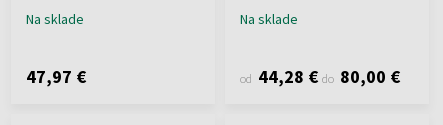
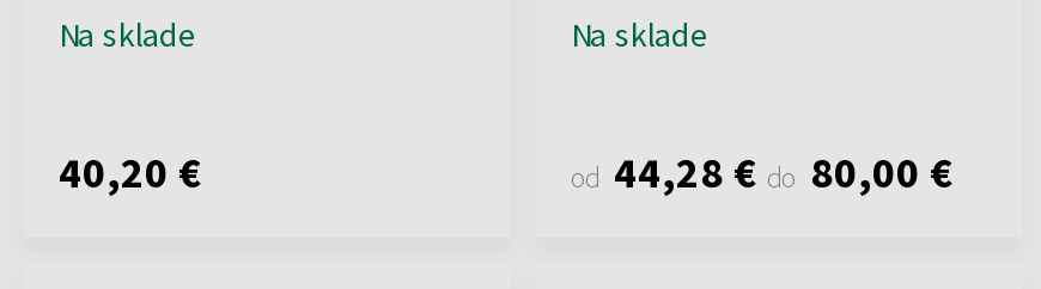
- 47,97 €
+ 40,20 €
